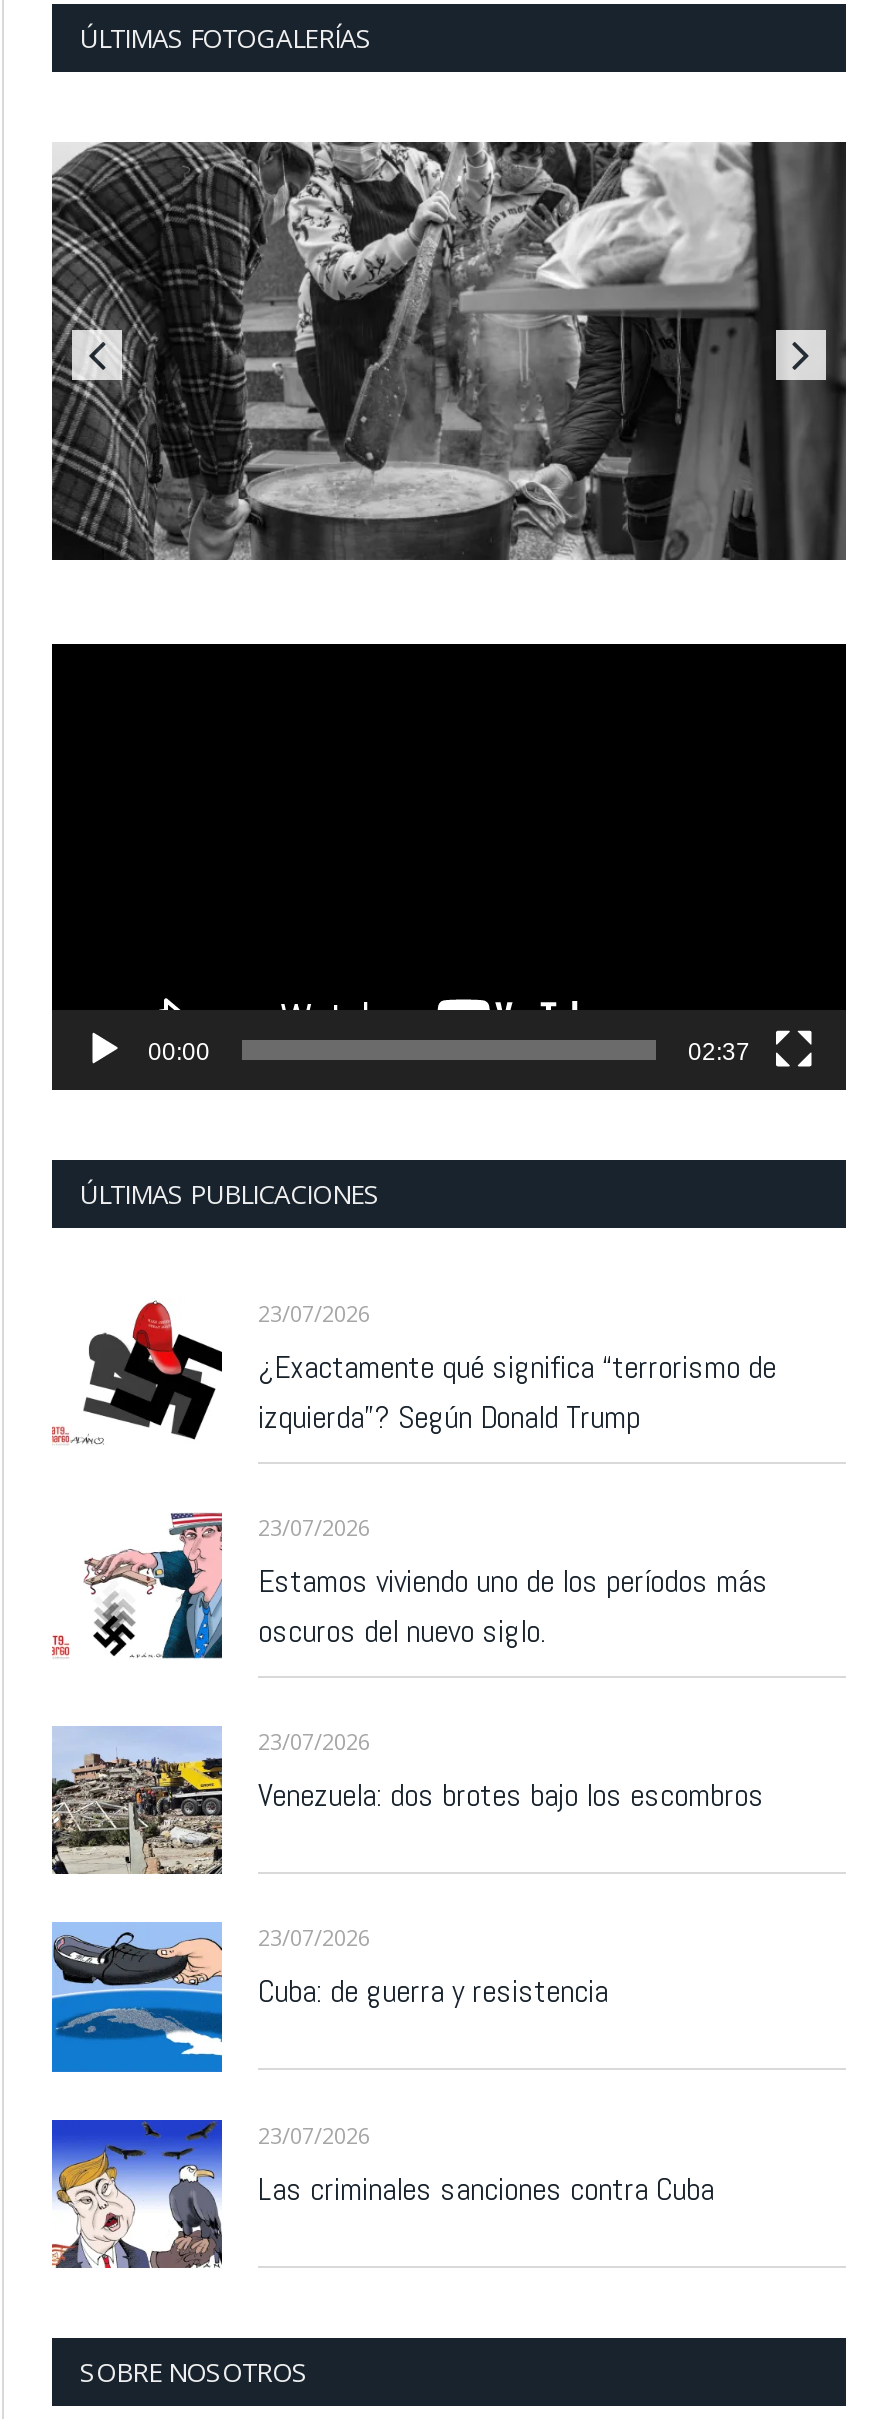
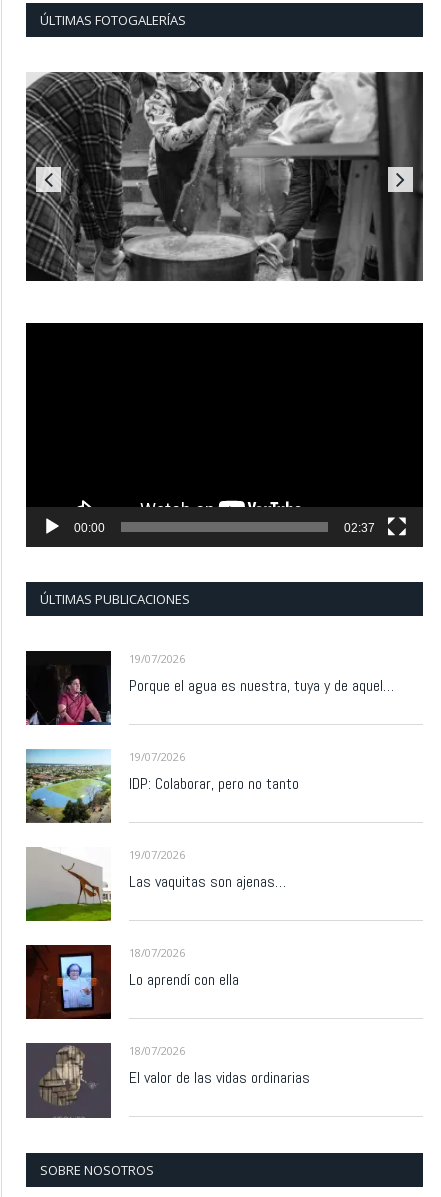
- [image]
- 23/07/2026
- ¿Exactamente qué significa “terrorismo de
- izquierda”? Según Donald Trump
+ [image]
+ 19/07/2026
+ Porque el agua es nuestra, tuya y de aquel…

- [image]
- 23/07/2026
- Estamos viviendo uno de los períodos más
- oscuros del nuevo siglo.
+ [image]
+ 19/07/2026
+ IDP: Colaborar, pero no tanto

- [image]
- 23/07/2026
- Venezuela: dos brotes bajo los escombros
+ [image]
+ 19/07/2026
+ Las vaquitas son ajenas…

- [image]
- 23/07/2026
- Cuba: de guerra y resistencia
+ [image]
+ 18/07/2026
+ Lo aprendí con ella

- [image]
- 23/07/2026
- Las criminales sanciones contra Cuba
+ [image]
+ 18/07/2026
+ El valor de las vidas ordinarias
